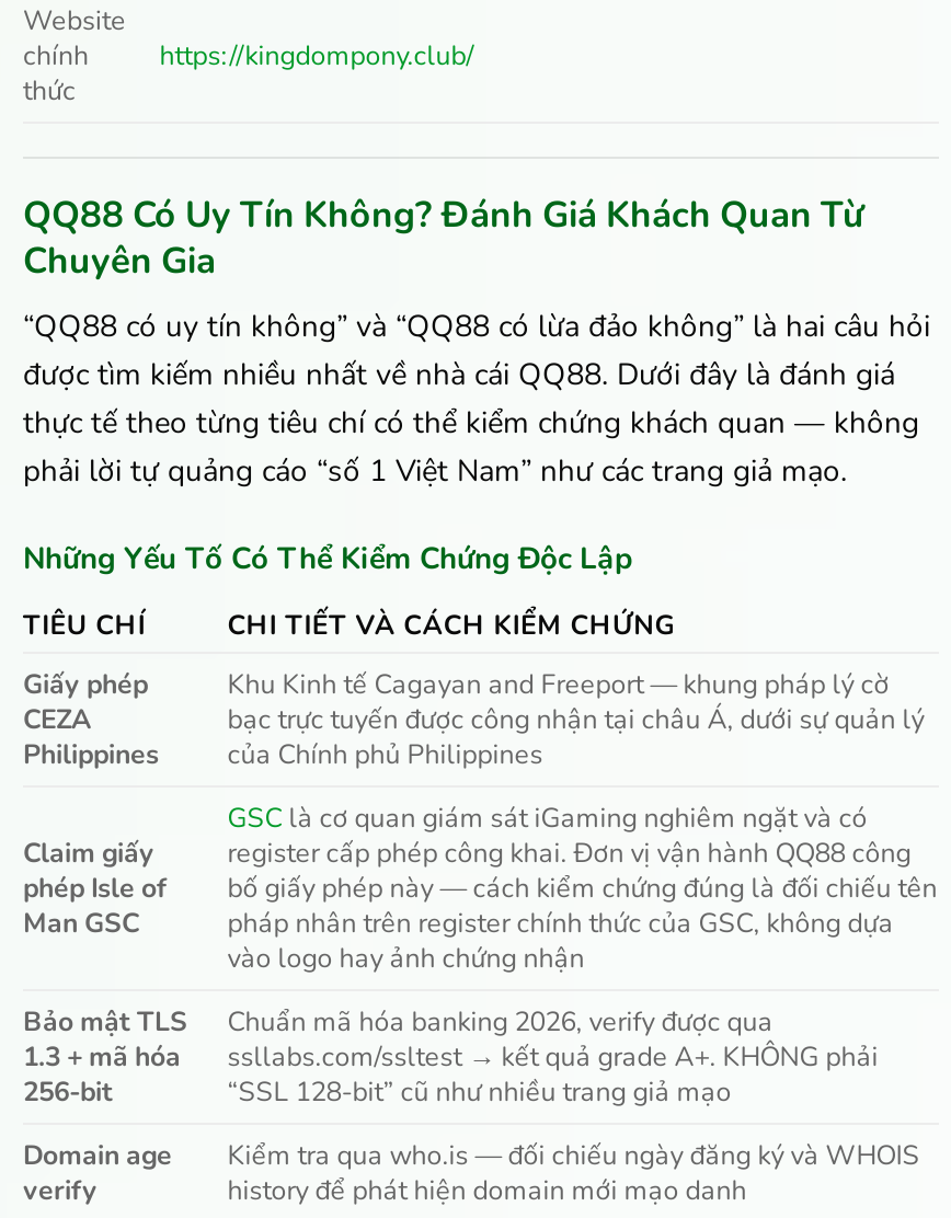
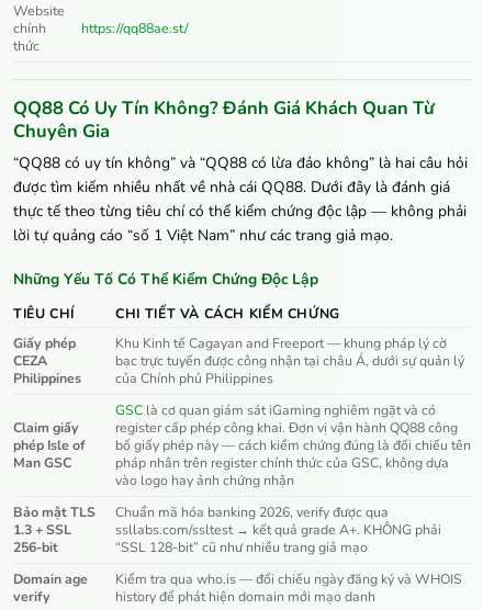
- https://kingdompony.club/
+ https://qq88ae.st/

- thực tế theo từng tiêu chí có thể kiểm chứng khách quan — không
- phải lời tự quảng cáo “số 1 Việt Nam” như các trang giả mạo.
+ thực tế theo từng tiêu chí có thể kiểm chứng độc lập — không phải
+ lời tự quảng cáo “số 1 Việt Nam” như các trang giả mạo.

- 1.3 + mã hóa
+ 1.3 + SSL
